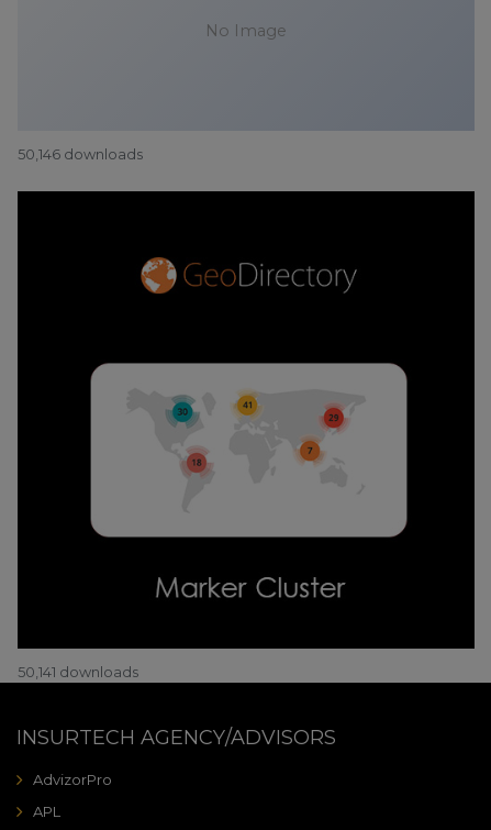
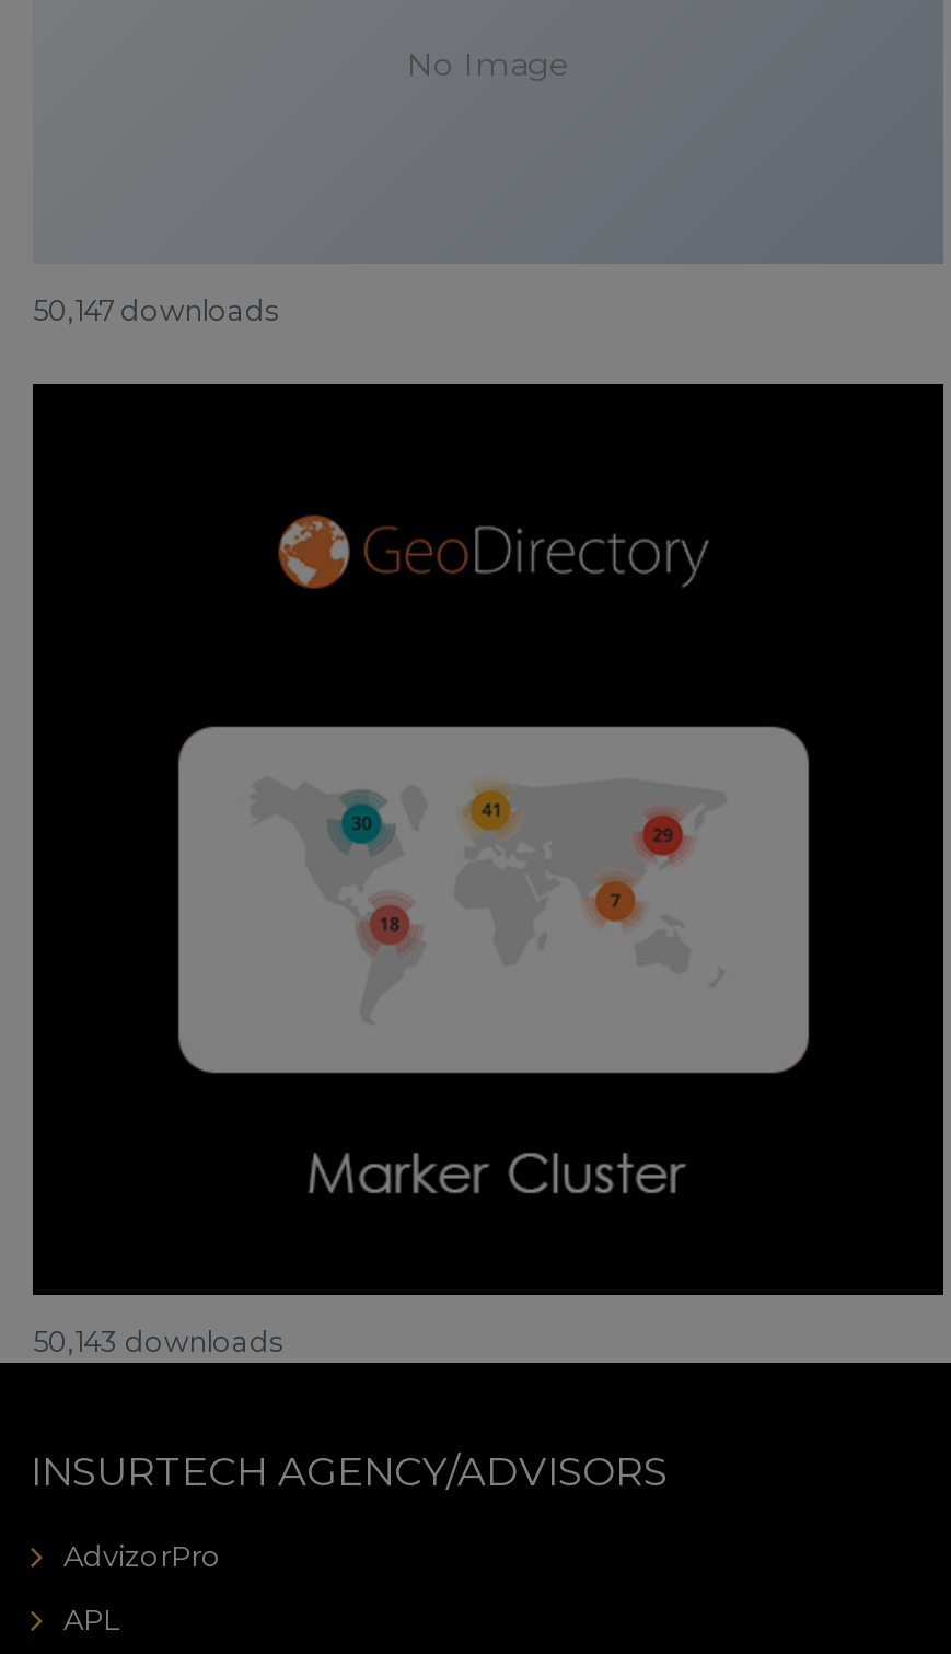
- 50,146 downloads
+ 50,147 downloads

- 50,141 downloads
+ 50,143 downloads
